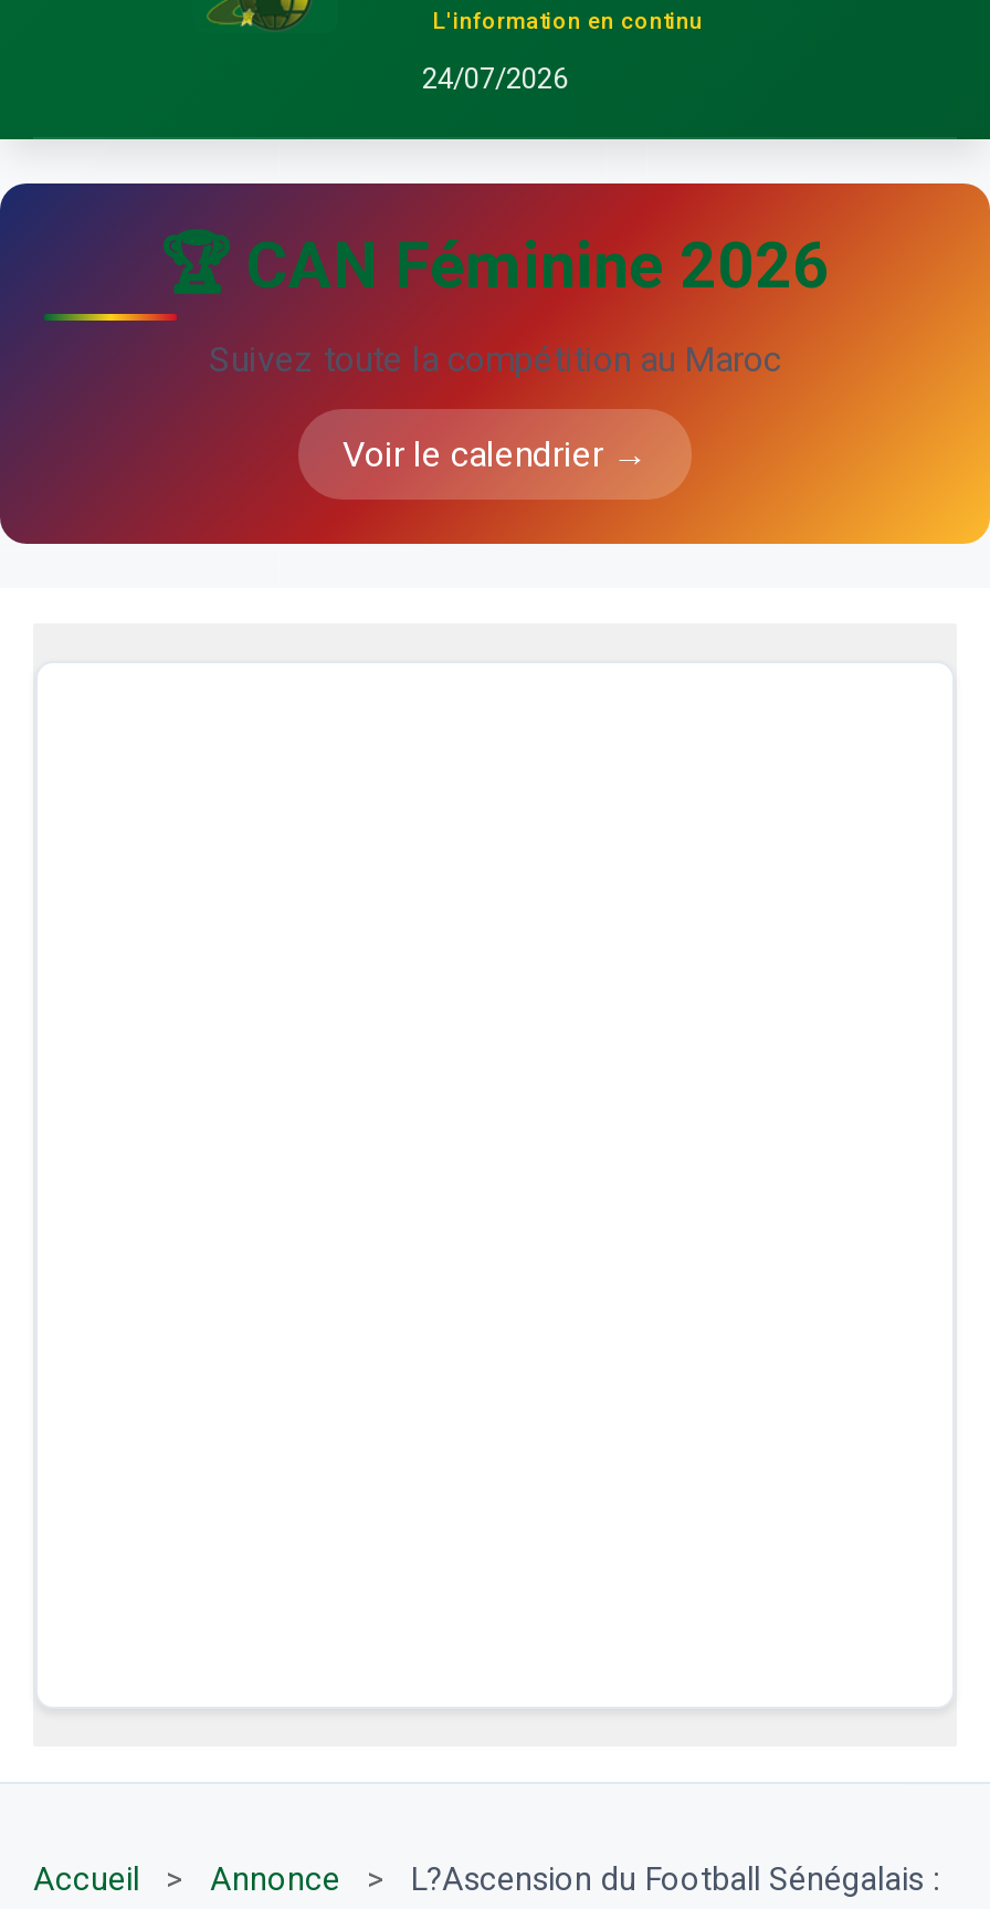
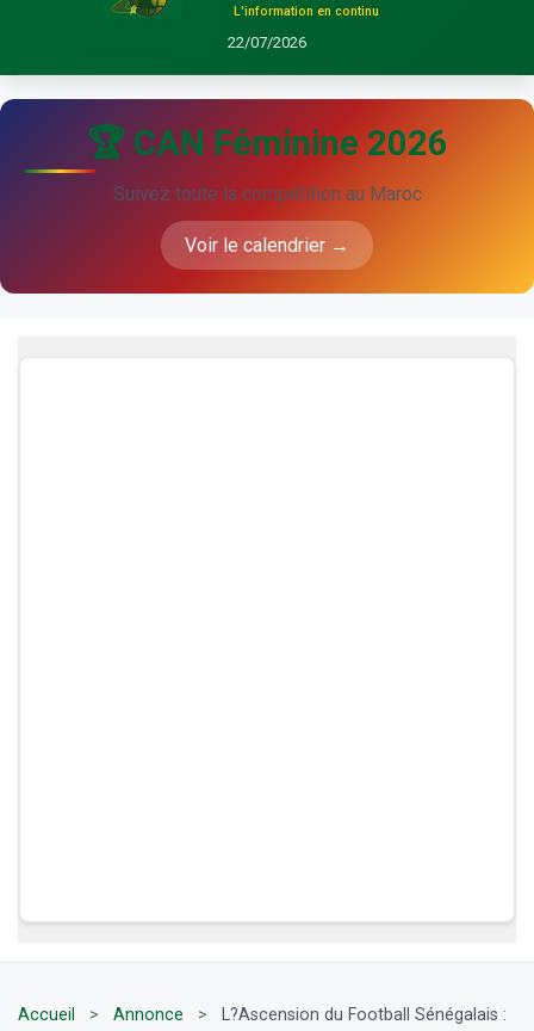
- 24/07/2026
+ 22/07/2026
